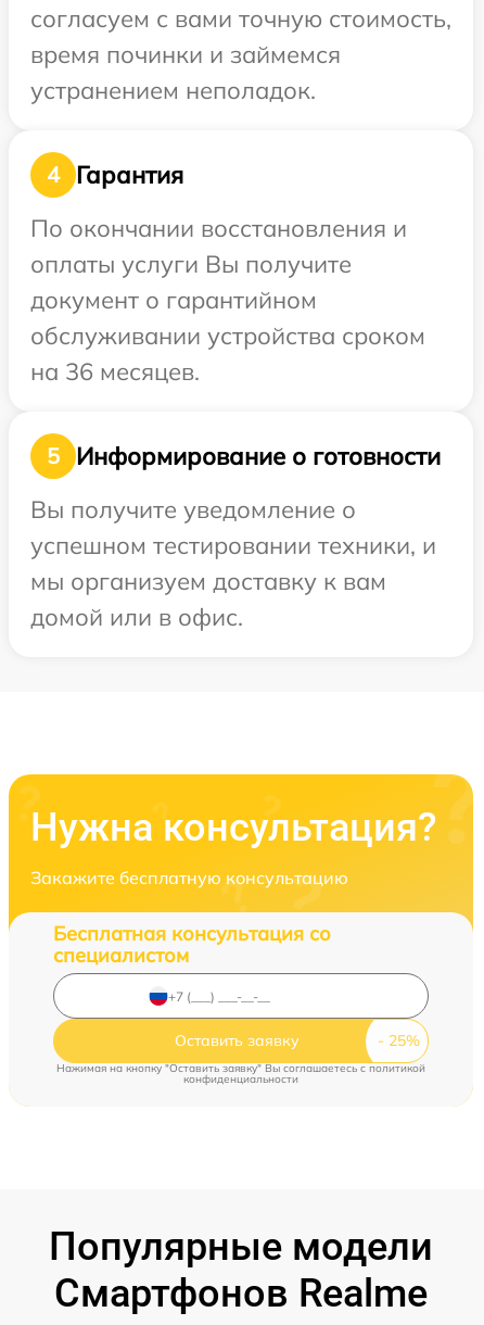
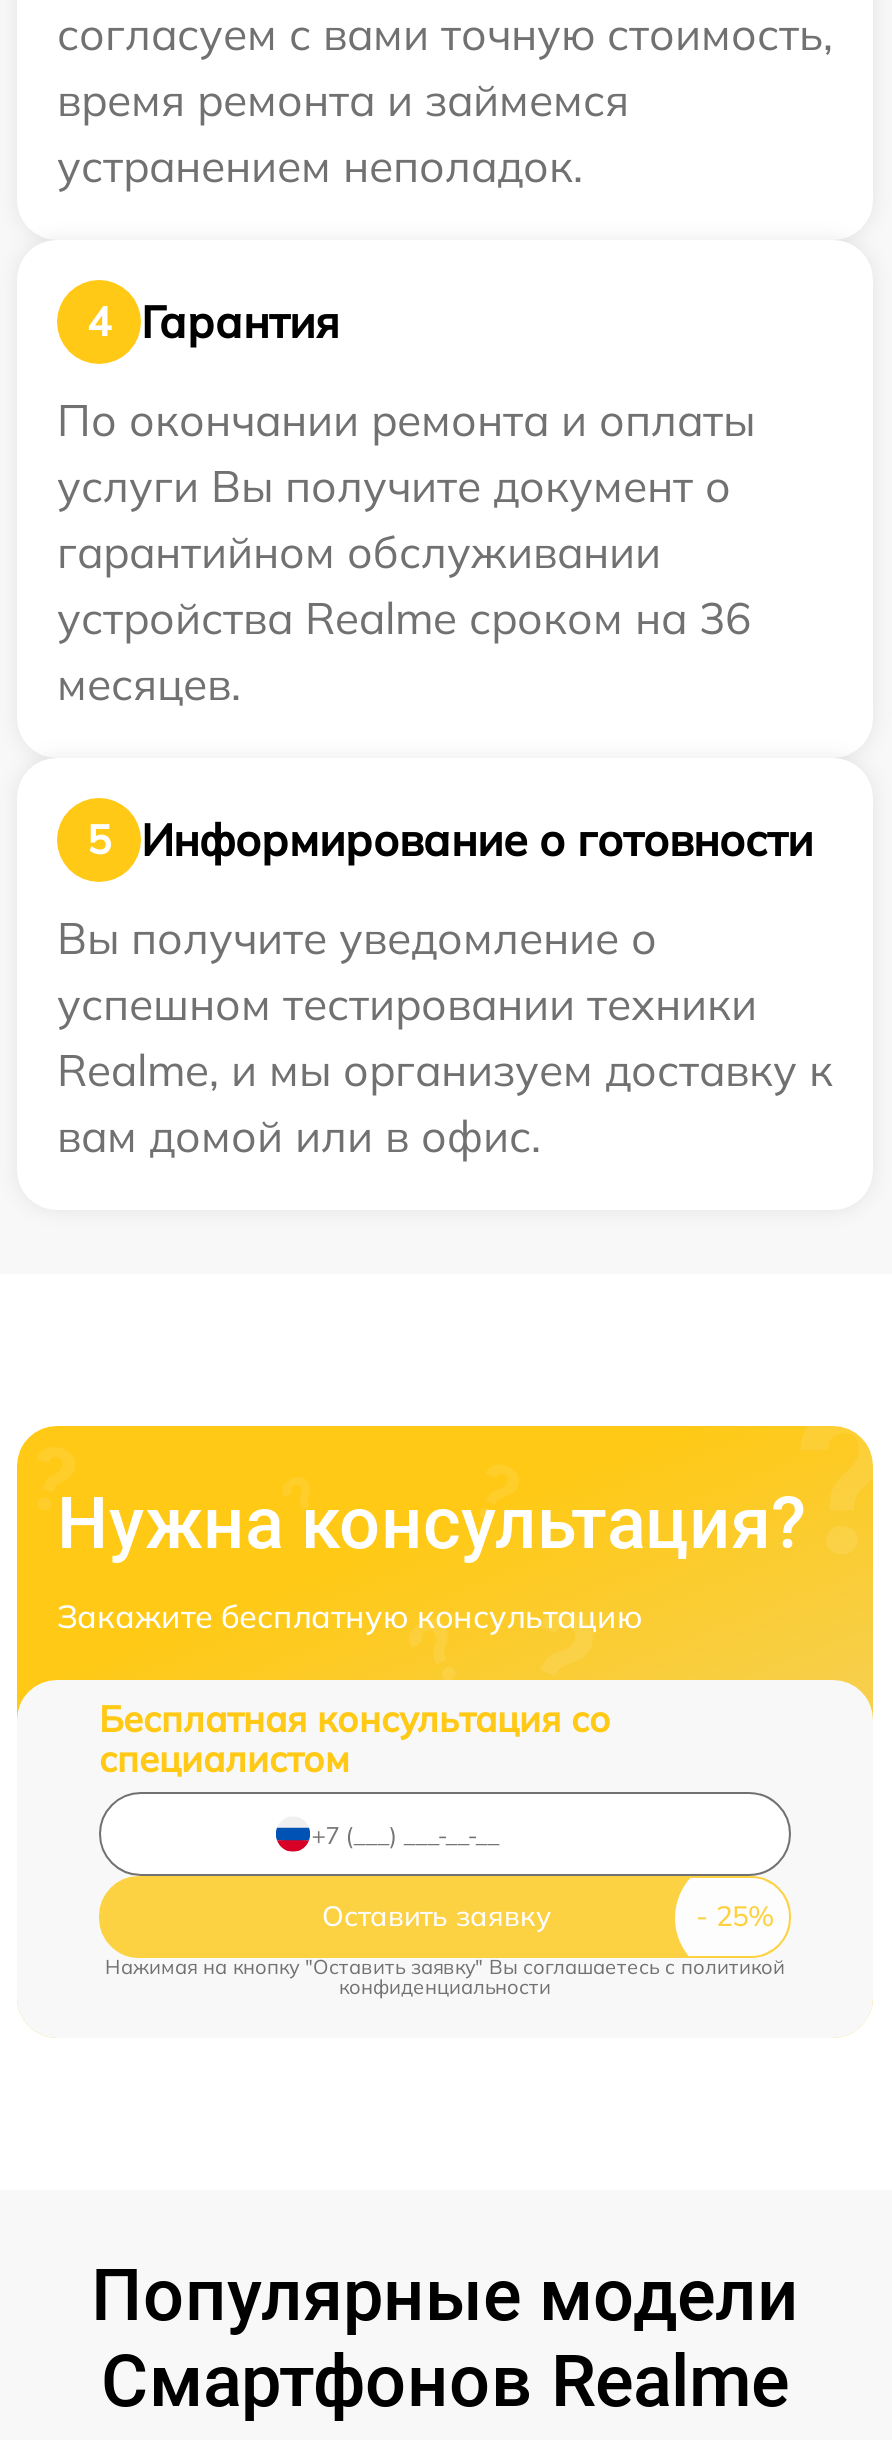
- время починки и займемся
+ время ремонта и займемся

- По окончании восстановления и
- оплаты услуги Вы получите
- документ о гарантийном
- обслуживании устройства сроком
- на 36 месяцев.
+ По окончании ремонта и оплаты
+ услуги Вы получите документ о
+ гарантийном обслуживании
+ устройства Realme сроком на 36
+ месяцев.

- успешном тестировании техники, и
- мы организуем доставку к вам
- домой или в офис.
+ успешном тестировании техники
+ Realme, и мы организуем доставку к
+ вам домой или в офис.
